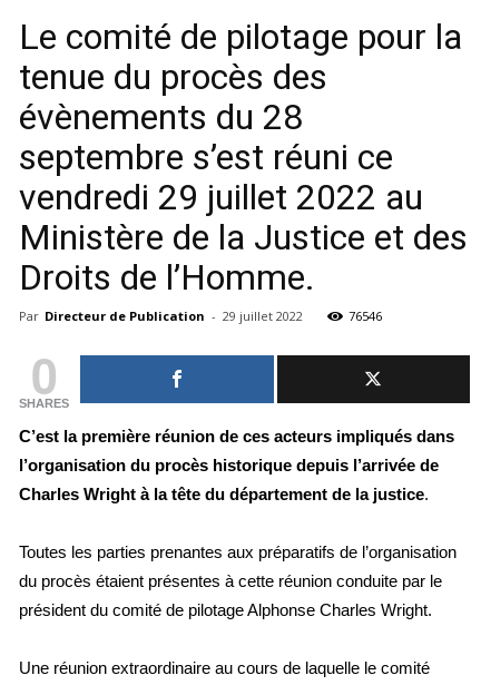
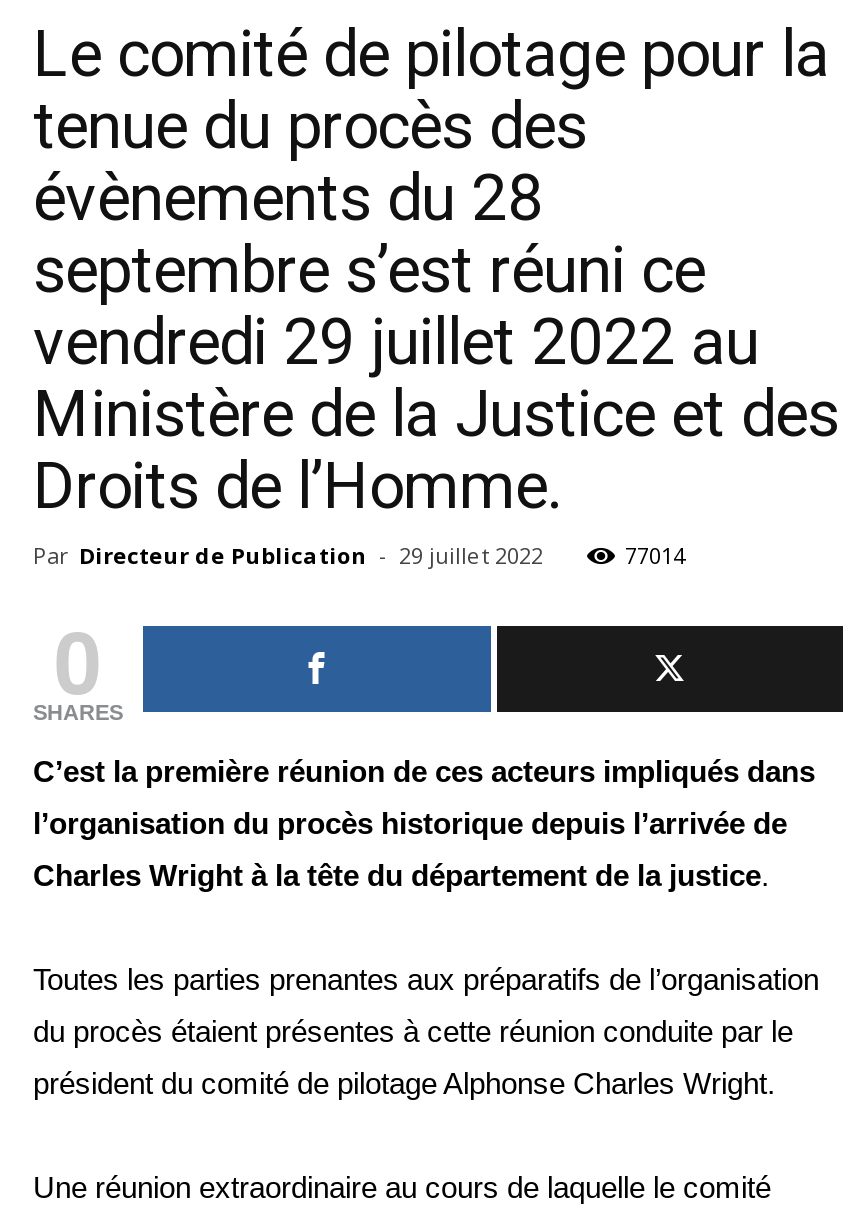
- 76546
+ 77014
